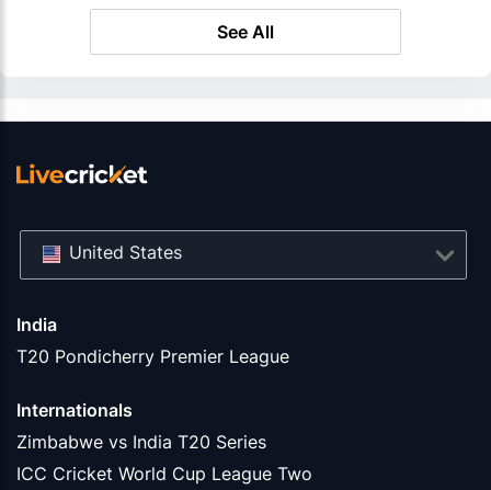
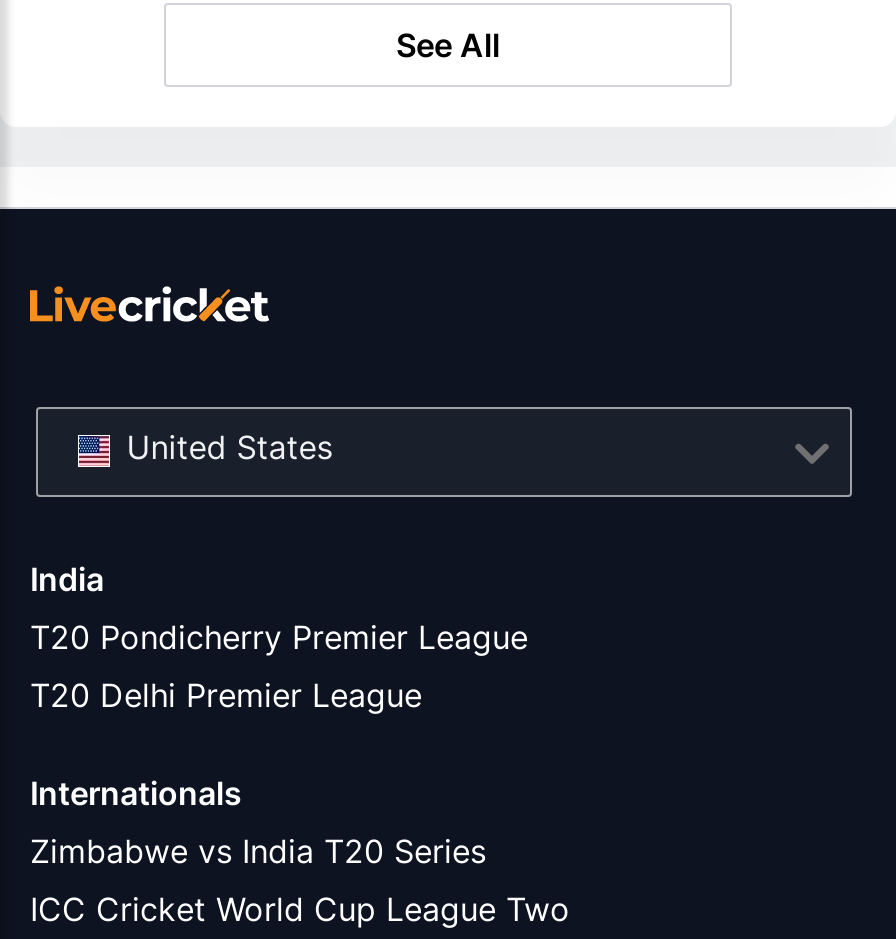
+ T20 Delhi Premier League
